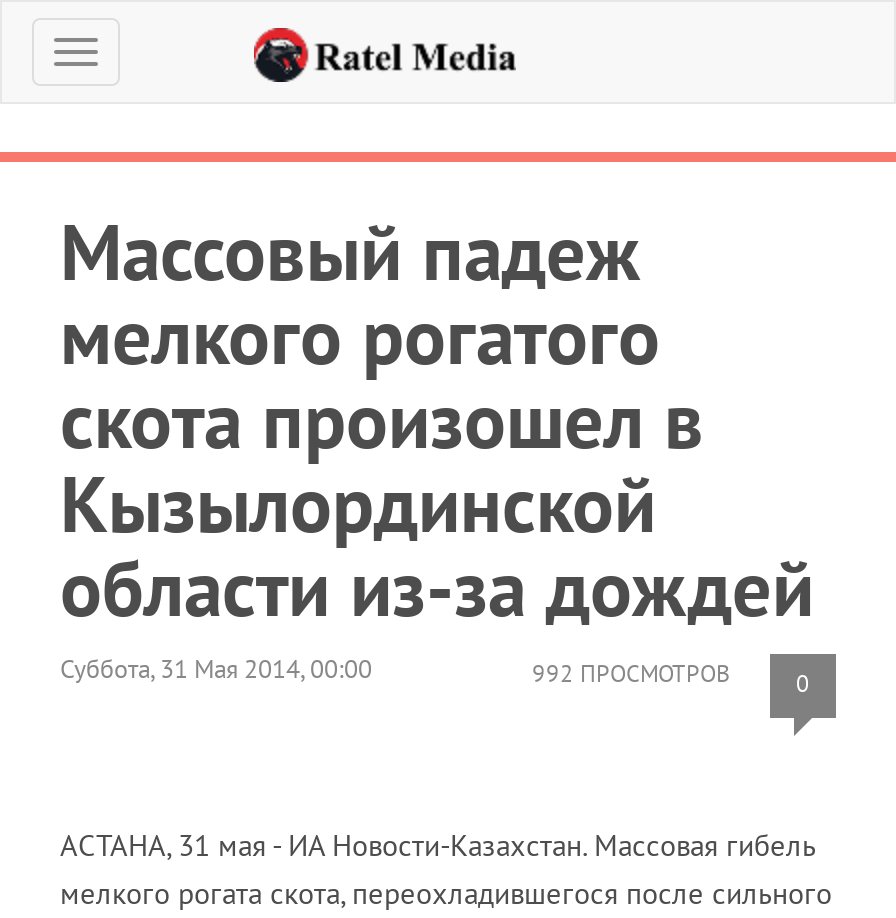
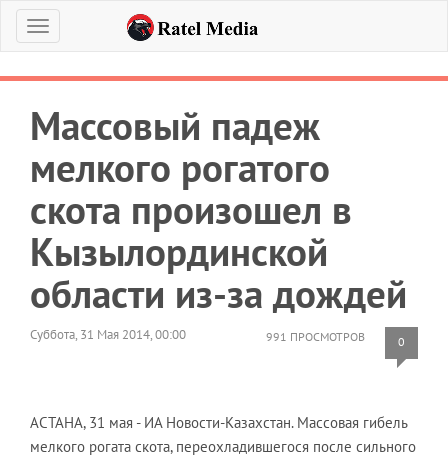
- 992 ПРОСМОТРОВ
+ 991 ПРОСМОТРОВ
